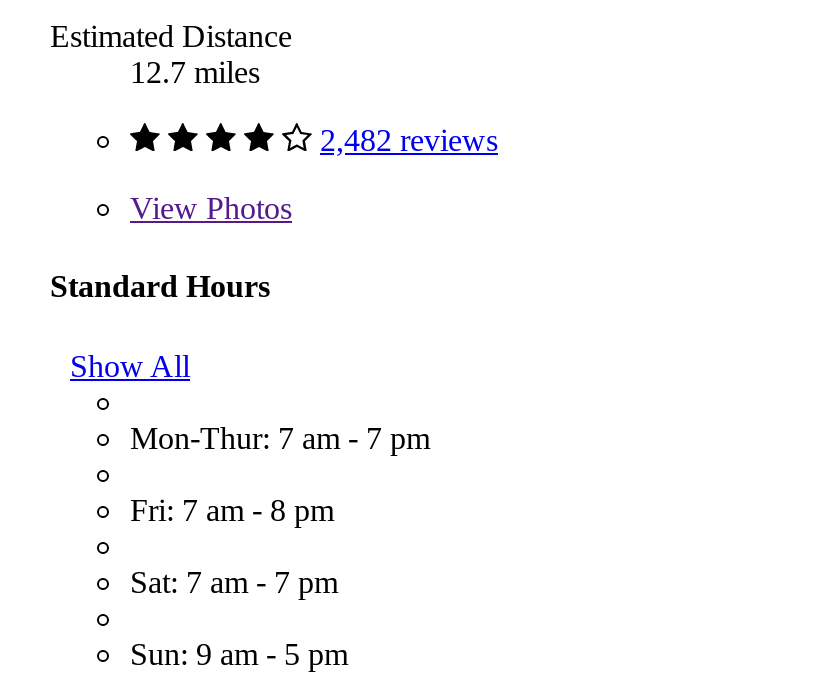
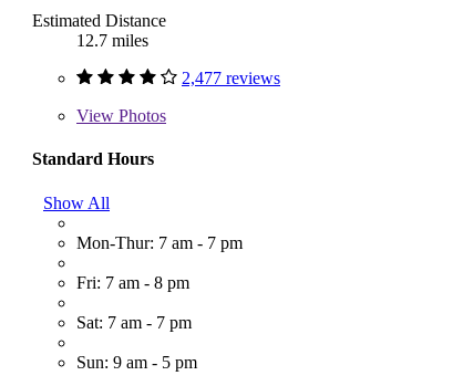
- 2,482 reviews
+ 2,477 reviews
